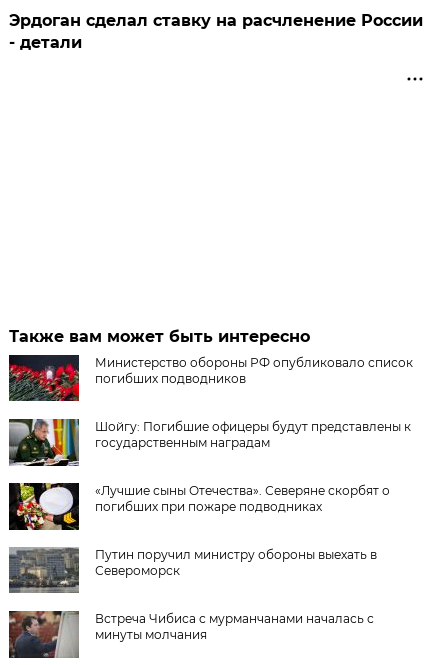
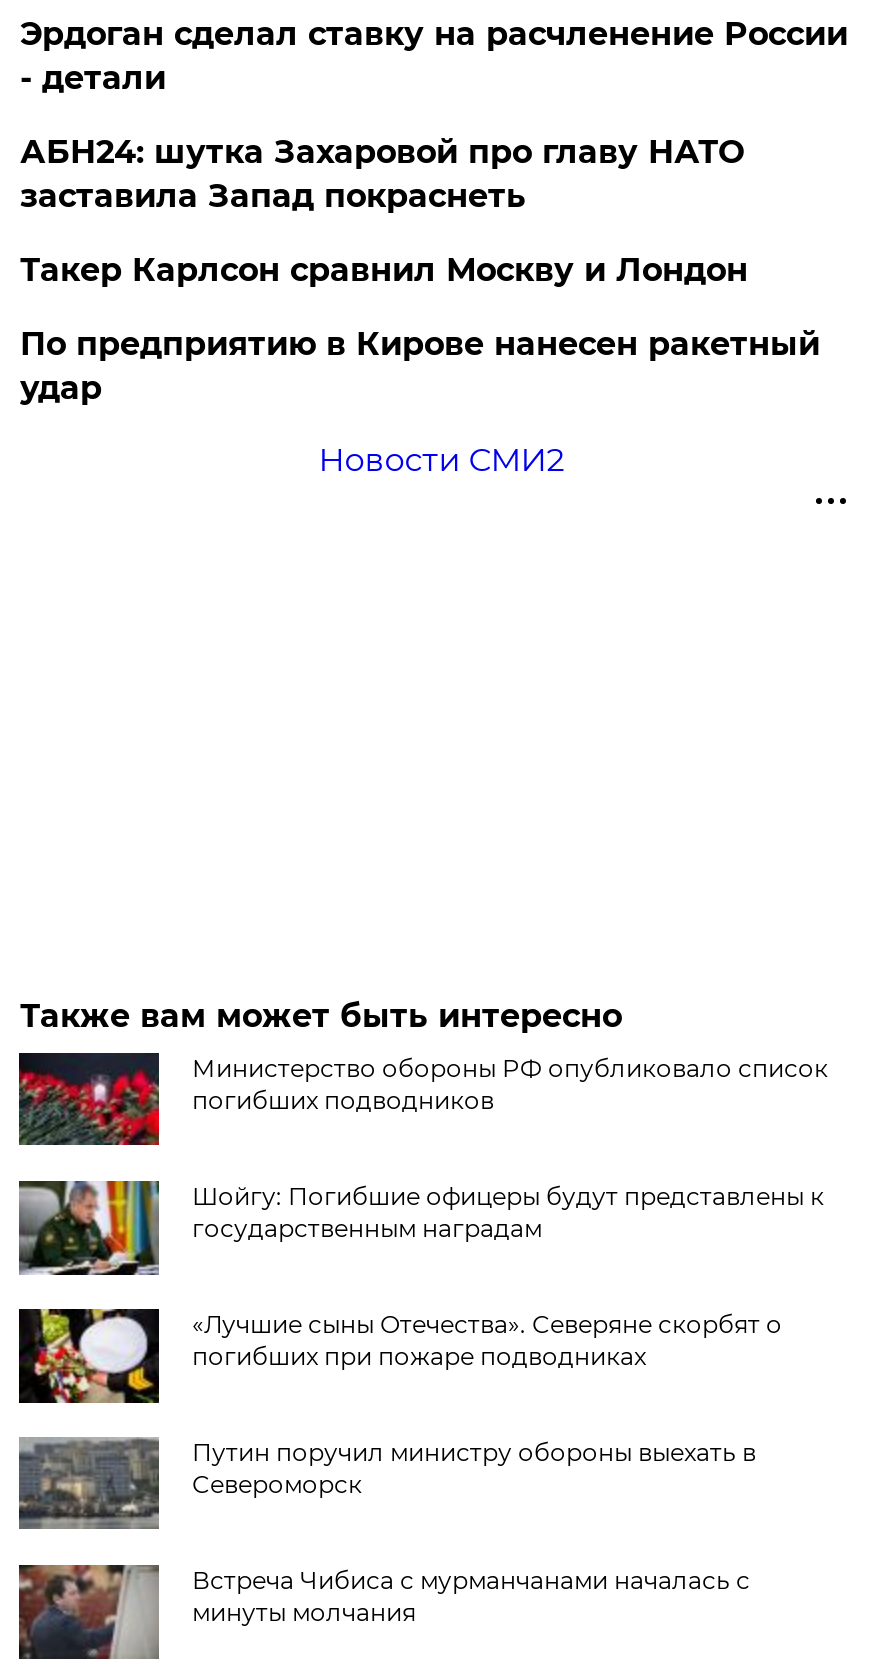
+ АБН24: шутка Захаровой про главу НАТО
+ заставила Запад покраснеть
+ Такер Карлсон сравнил Москву и Лондон
+ По предприятию в Кирове нанесен ракетный
+ удар
+ Новости СМИ2
